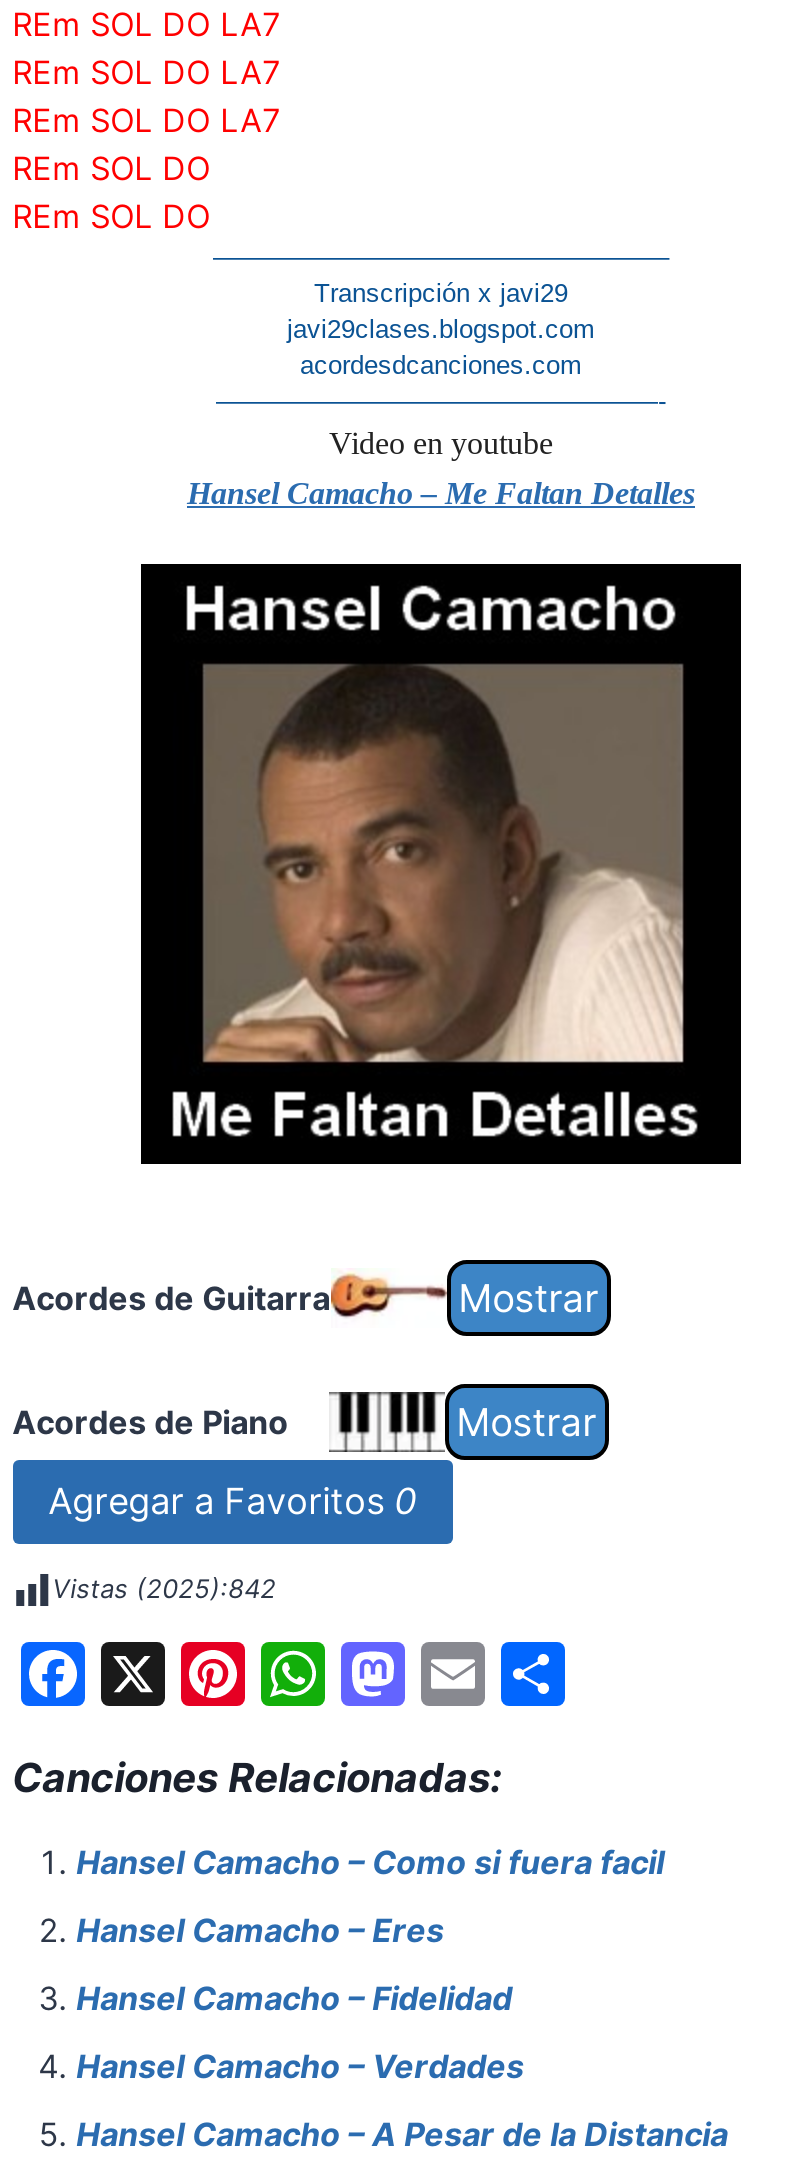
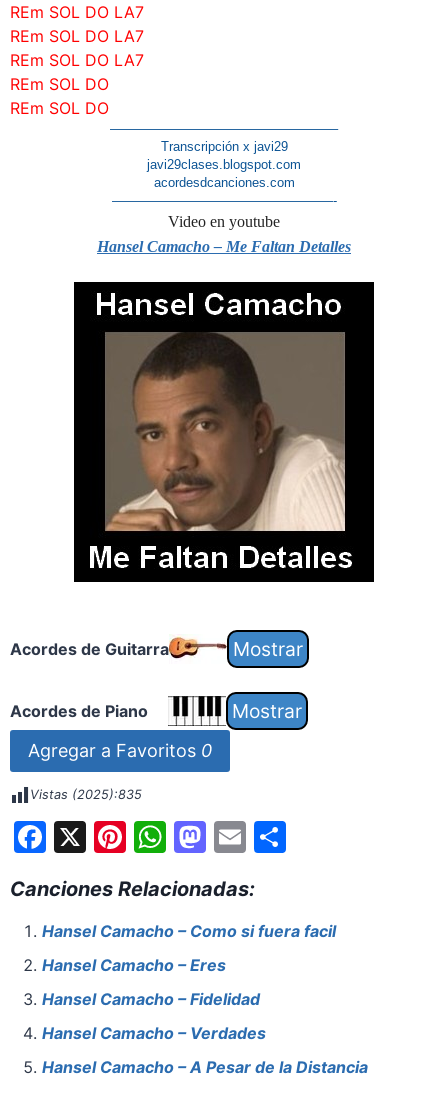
- Vistas (2025):842
+ Vistas (2025):835
